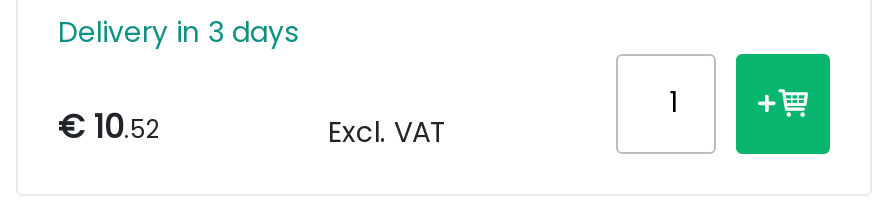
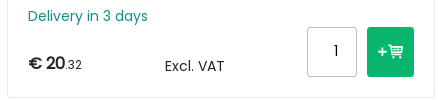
- € 10.52
+ € 20.32
